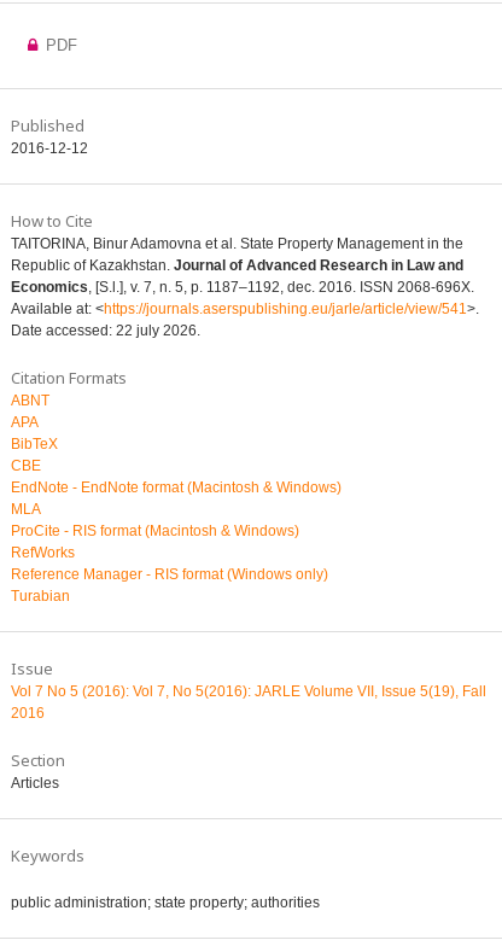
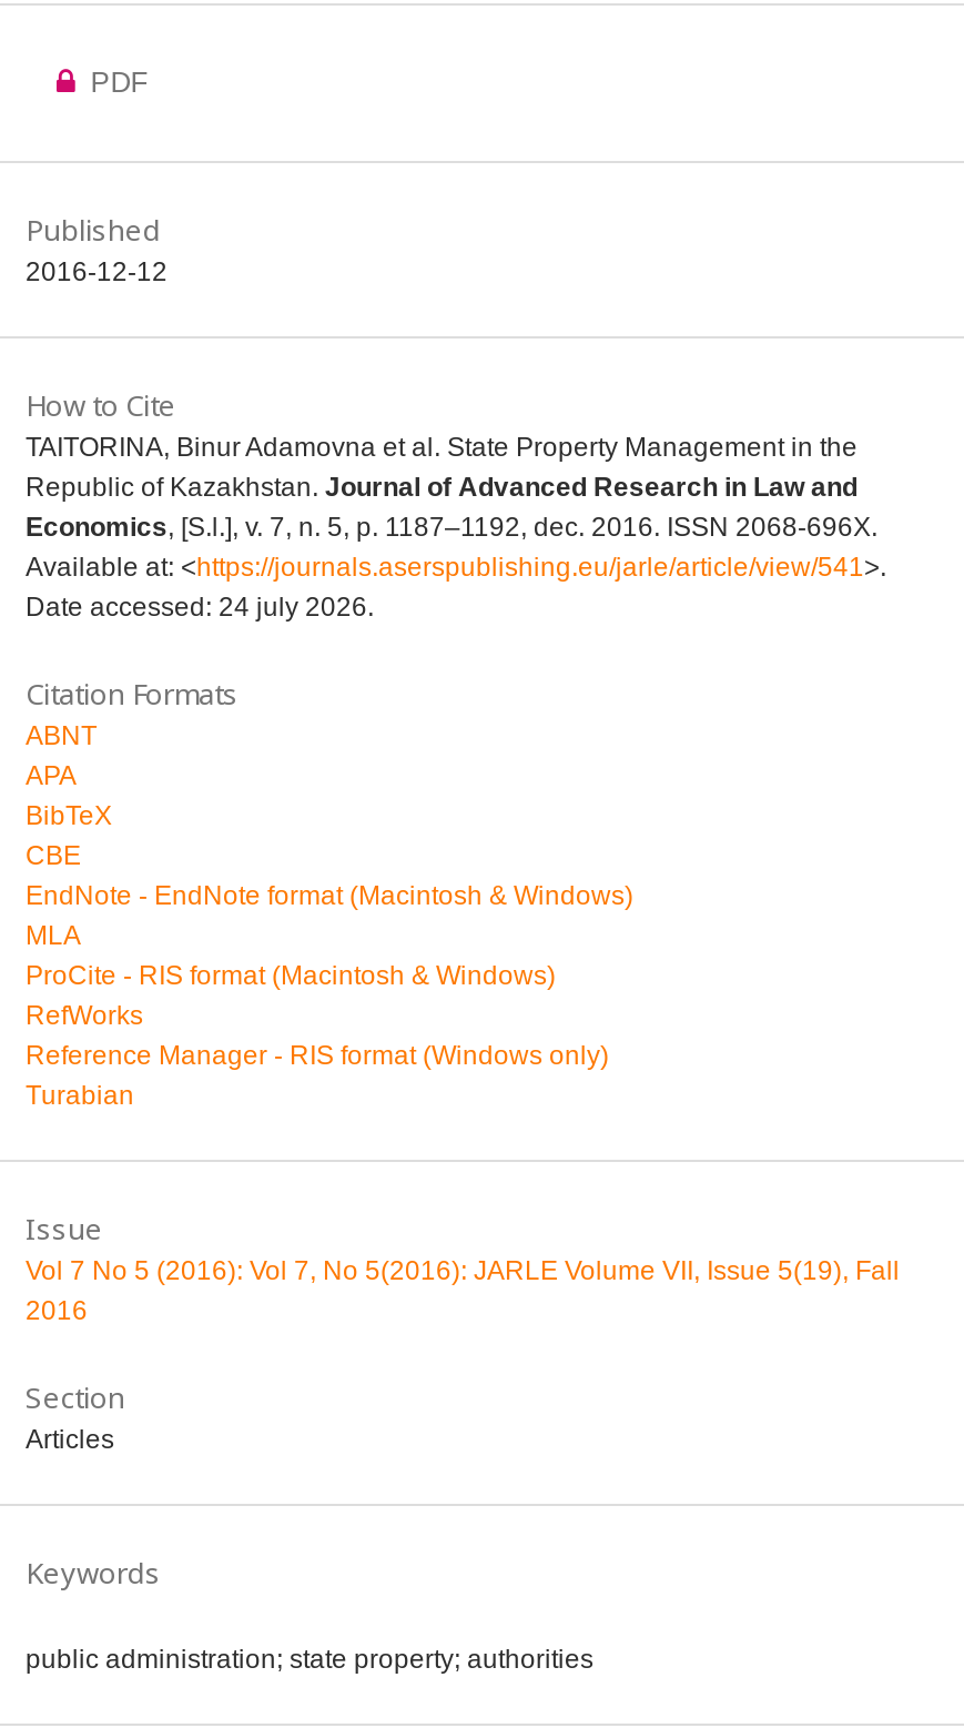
- Date accessed: 22 july 2026.
+ Date accessed: 24 july 2026.
